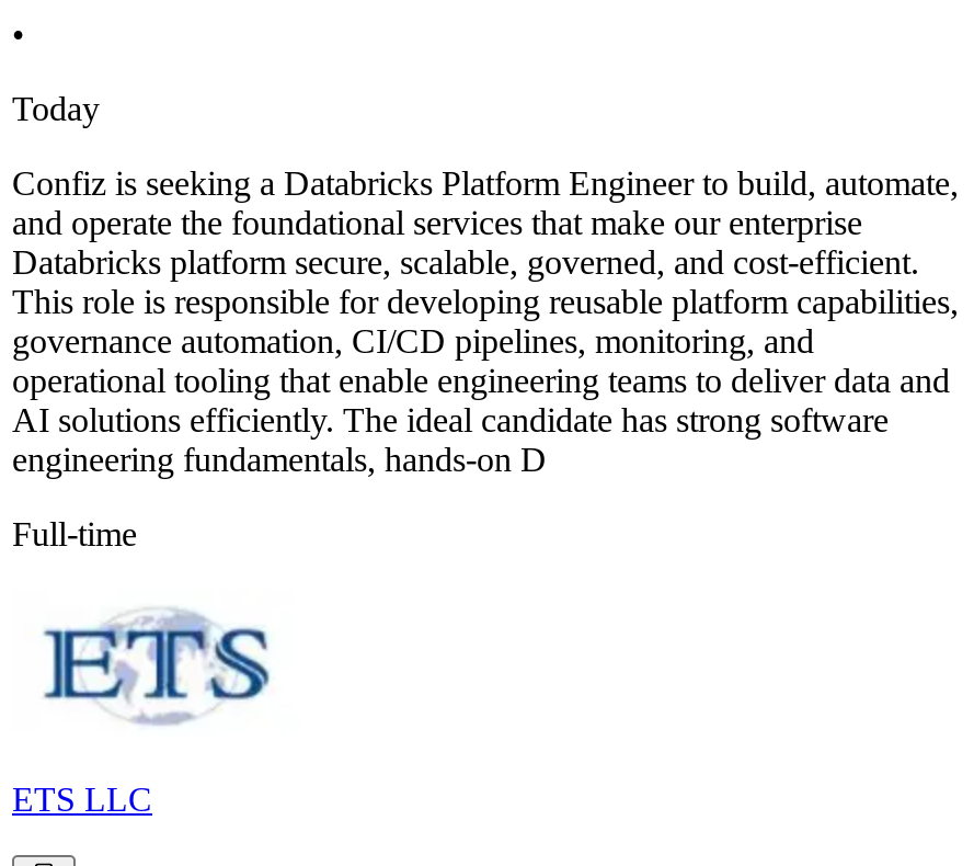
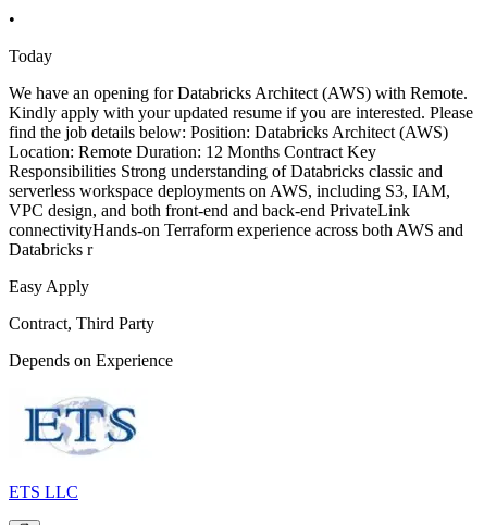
- Confiz is seeking a Databricks Platform Engineer to build, automate,
- and operate the foundational services that make our enterprise
- Databricks platform secure, scalable, governed, and cost-efficient.
- This role is responsible for developing reusable platform capabilities,
- governance automation, CI/CD pipelines, monitoring, and
- operational tooling that enable engineering teams to deliver data and
- AI solutions efficiently. The ideal candidate has strong software
- engineering fundamentals, hands-on D
- Full-time
+ We have an opening for Databricks Architect (AWS) with Remote.
+ Kindly apply with your updated resume if you are interested. Please
+ find the job details below: Position: Databricks Architect (AWS)
+ Location: Remote Duration: 12 Months Contract Key
+ Responsibilities Strong understanding of Databricks classic and
+ serverless workspace deployments on AWS, including S3, IAM,
+ VPC design, and both front-end and back-end PrivateLink
+ connectivityHands-on Terraform experience across both AWS and
+ Databricks r
+ Easy Apply
+ Contract, Third Party
+ Depends on Experience
